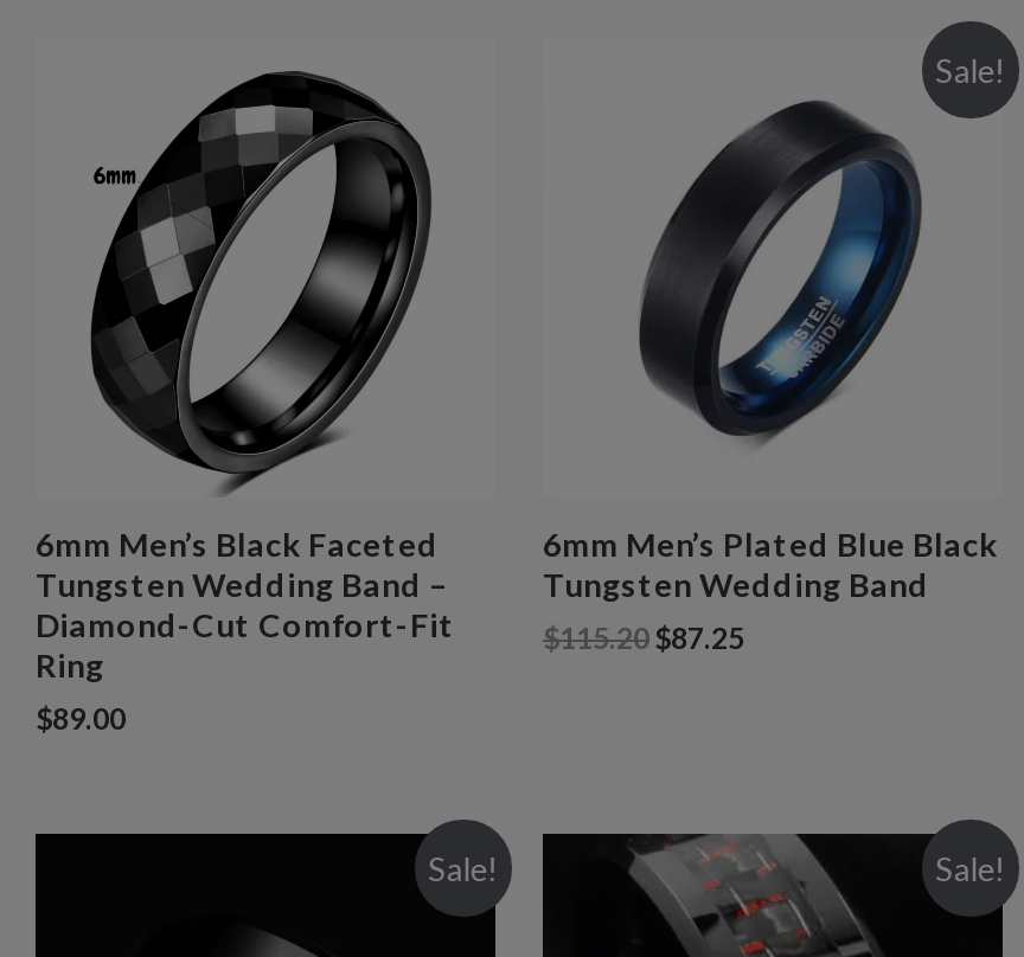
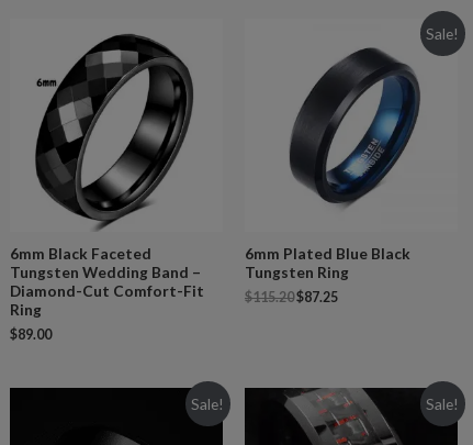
- 6mm Men’s Black Faceted
+ 6mm Black Faceted

- 6mm Men’s Plated Blue Black
- Tungsten Wedding Band
+ 6mm Plated Blue Black
+ Tungsten Ring
